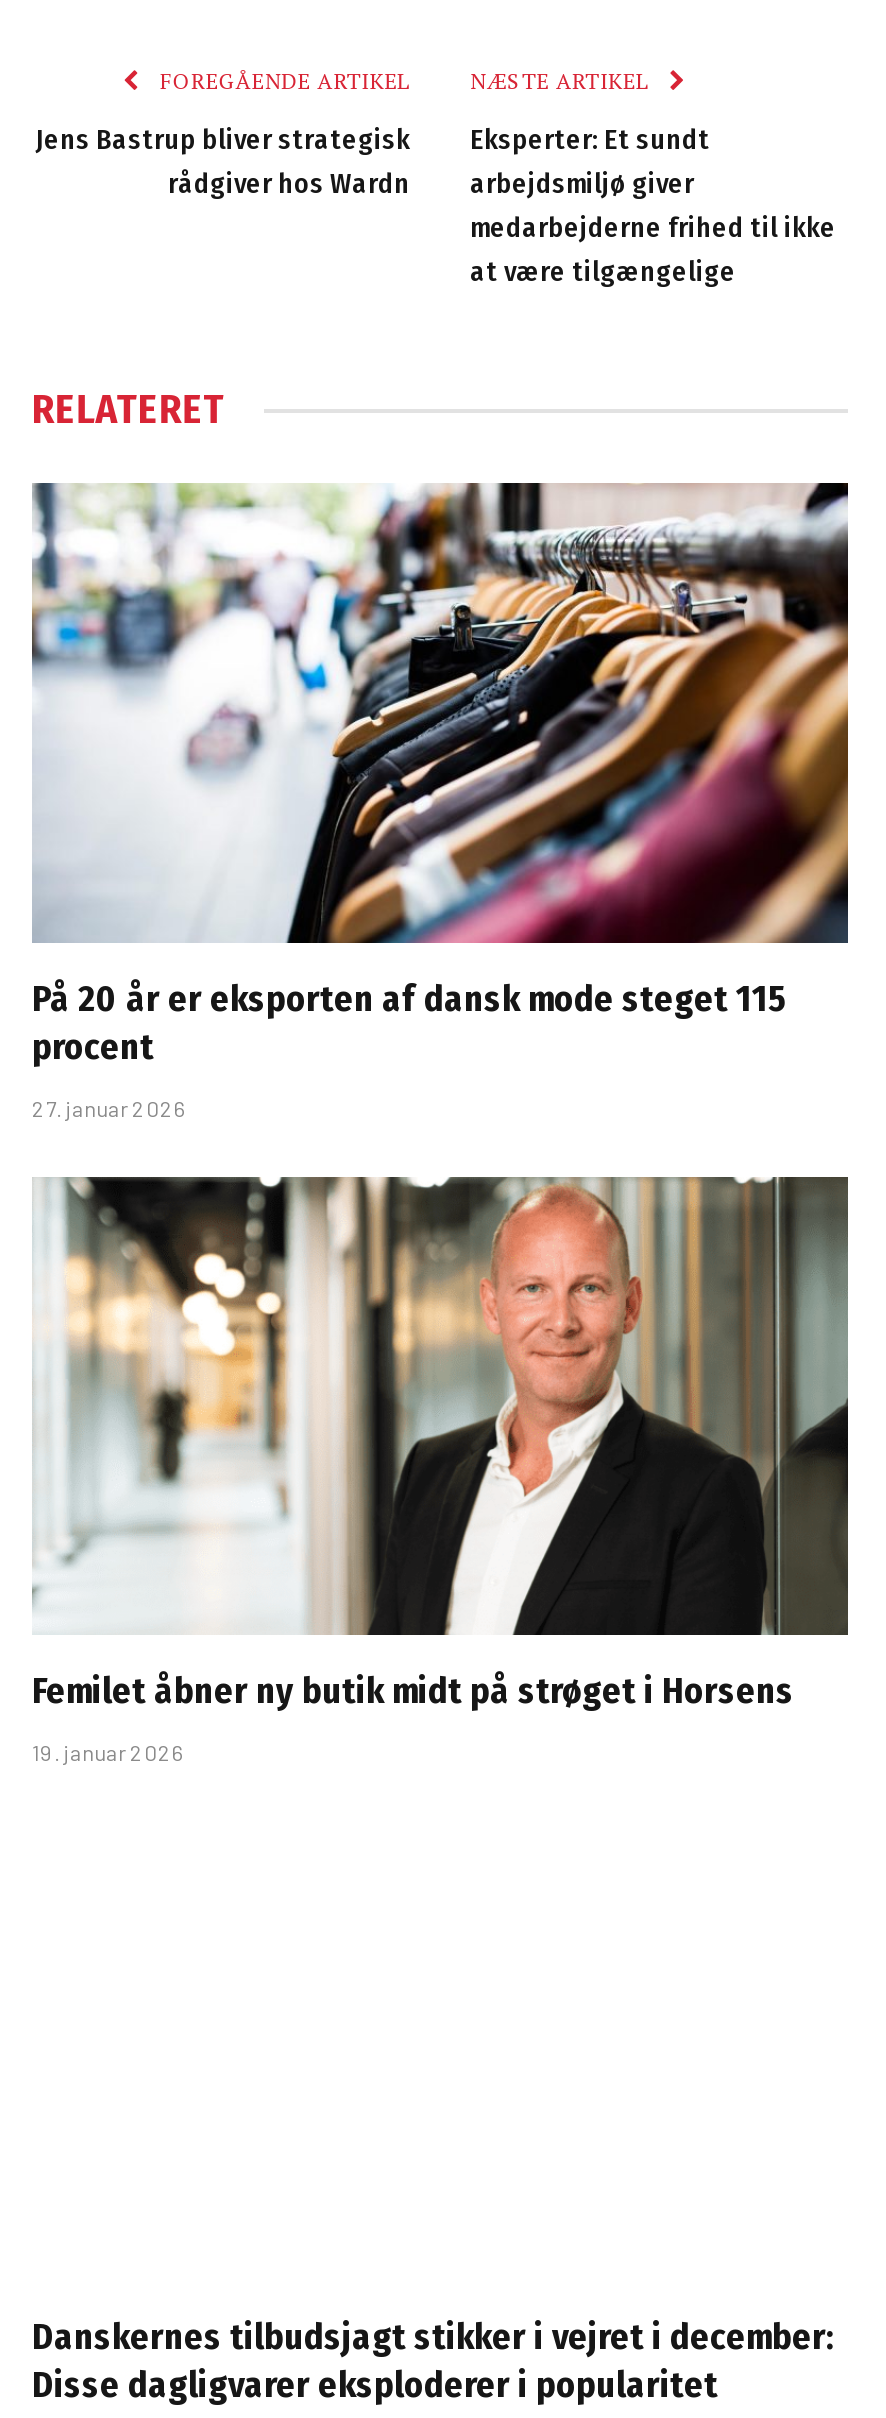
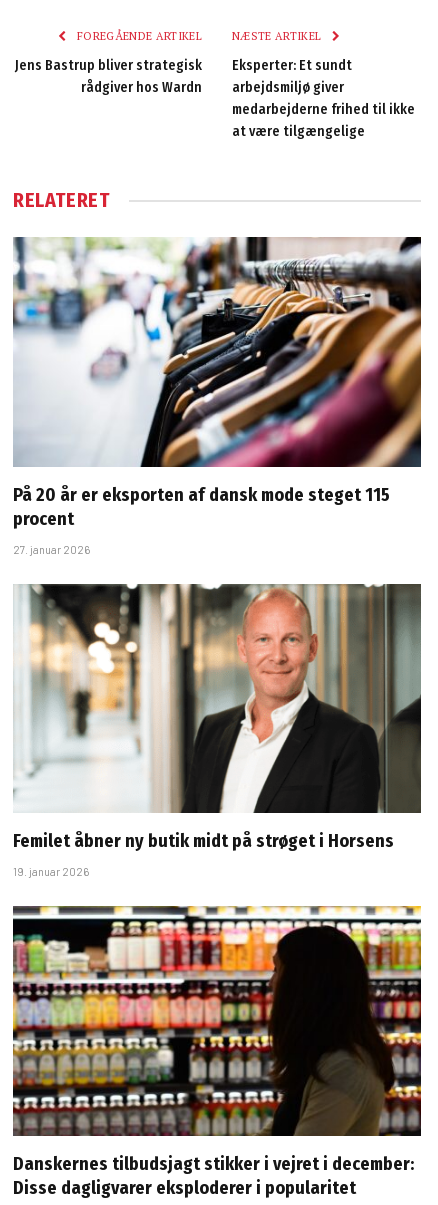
+ [image]
